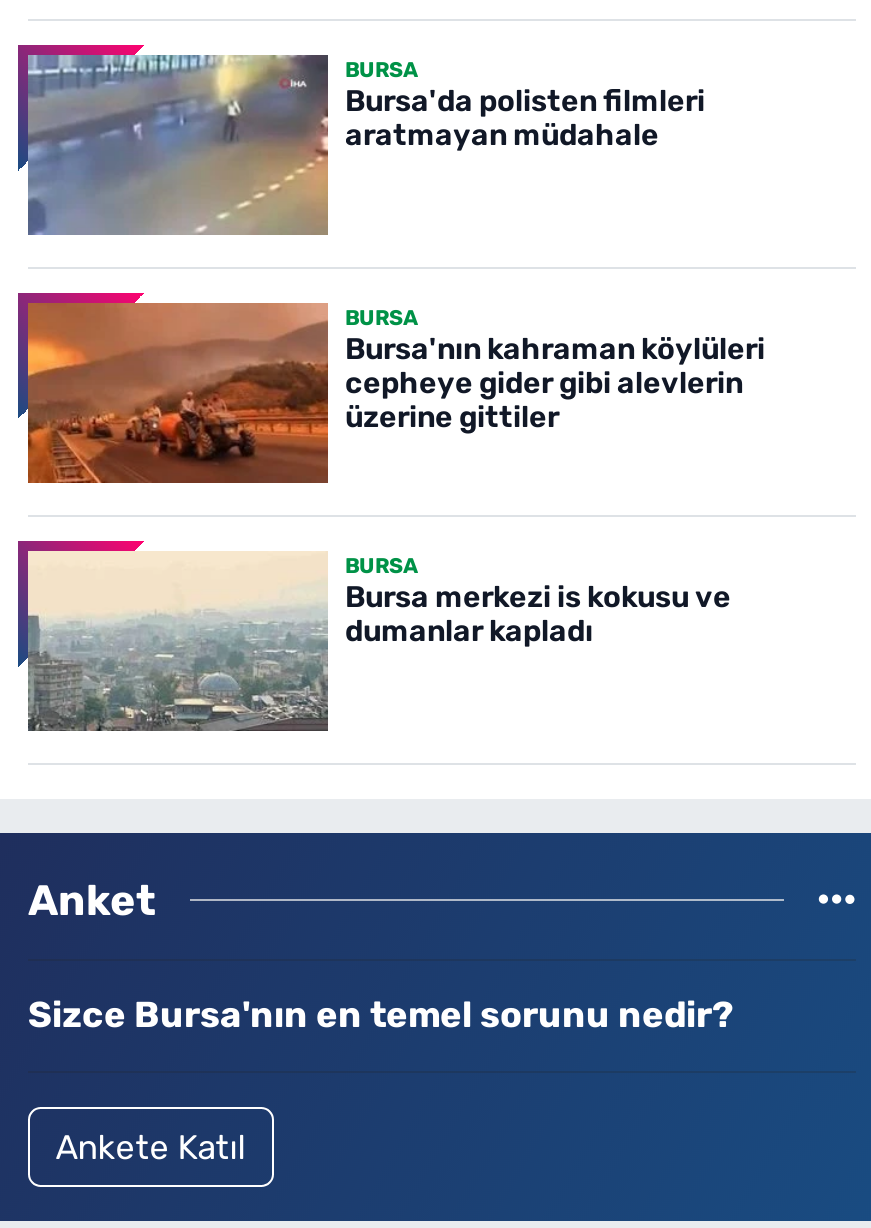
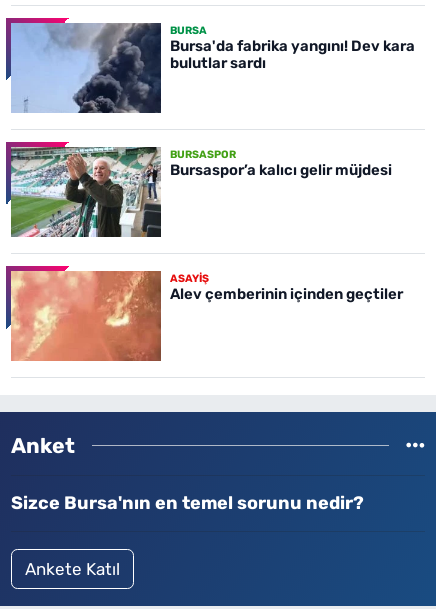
- [image]
- Bursa'da polisten filmleri
- aratmayan müdahale
+ [image]
+ Bursa'da fabrika yangını! Dev kara
+ bulutlar sardı

- [image]
- BURSA
- Bursa'nın kahraman köylüleri
- cepheye gider gibi alevlerin
- üzerine gittiler
+ [image]
+ BURSASPOR
+ Bursaspor’a kalıcı gelir müjdesi

- [image]
- BURSA
- Bursa merkezi is kokusu ve
- dumanlar kapladı
+ [image]
+ ASAYİŞ
+ Alev çemberinin içinden geçtiler
